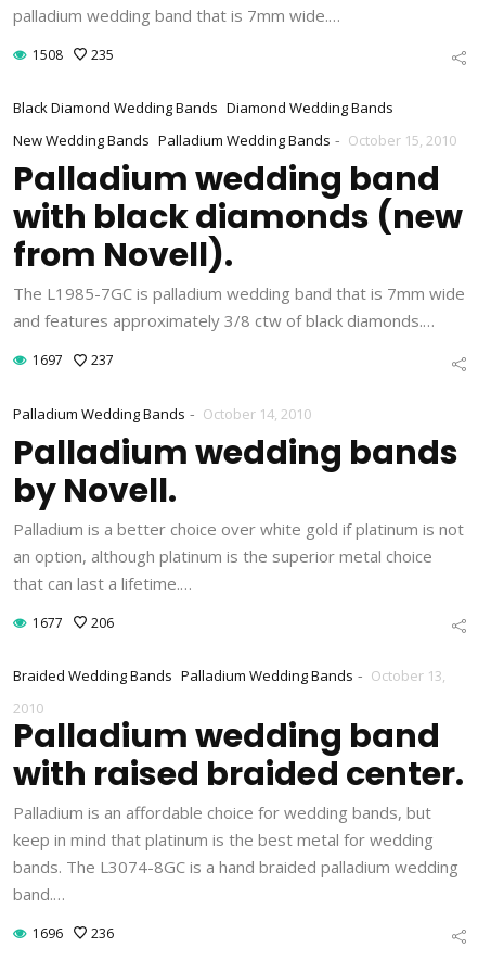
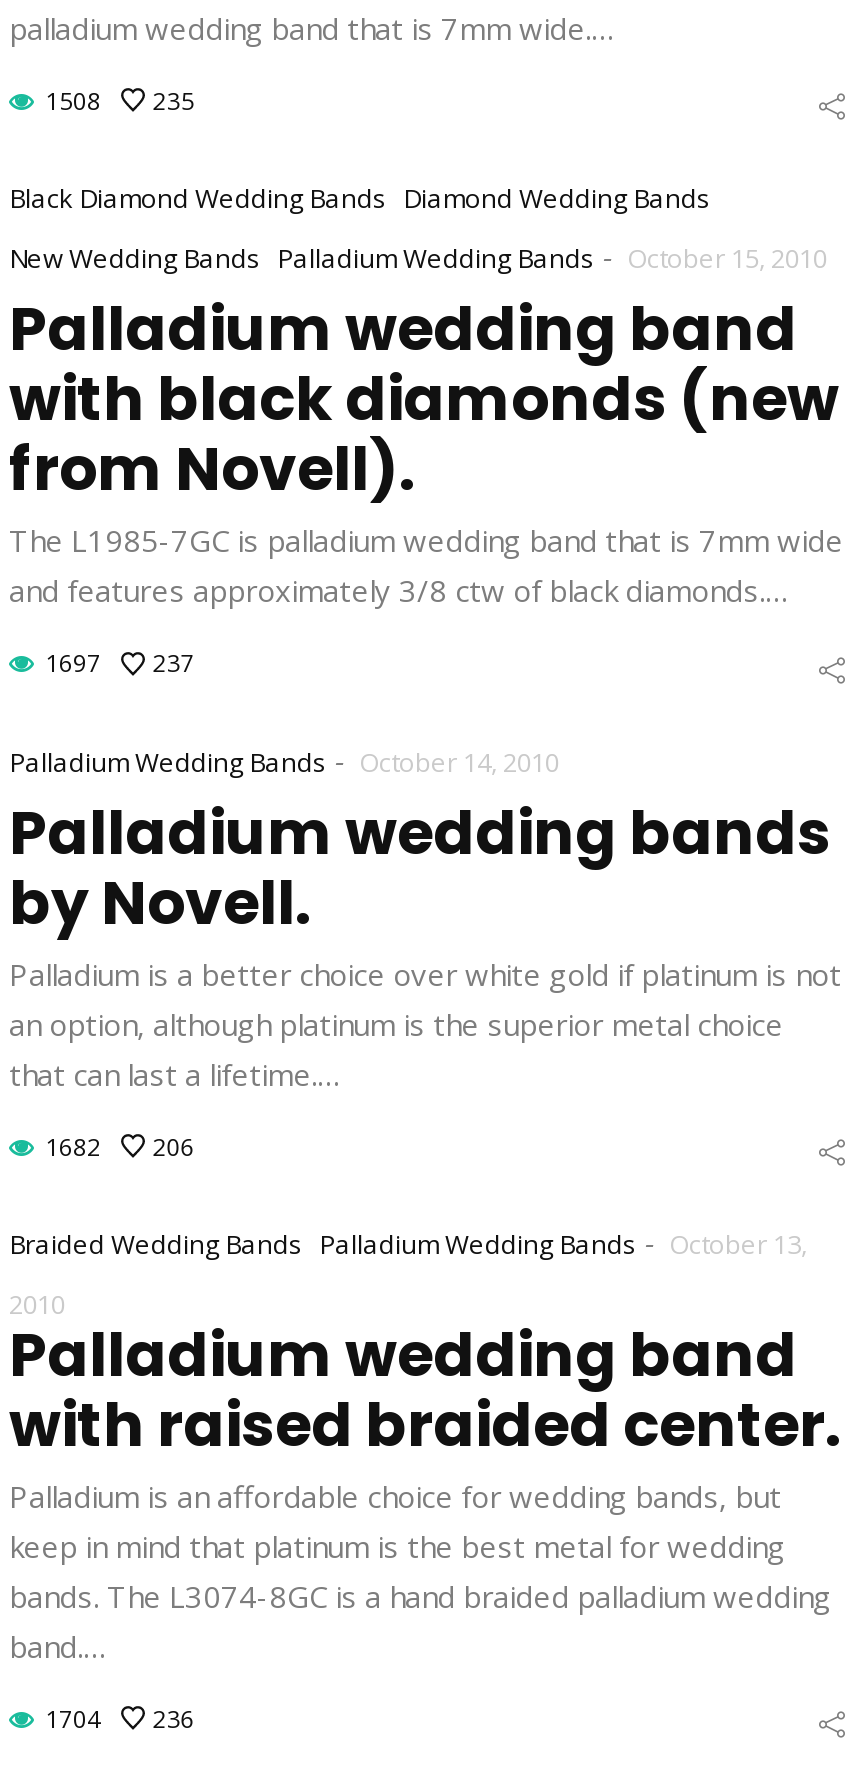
- 1677 206
+ 1682 206

- 1696 236
+ 1704 236
